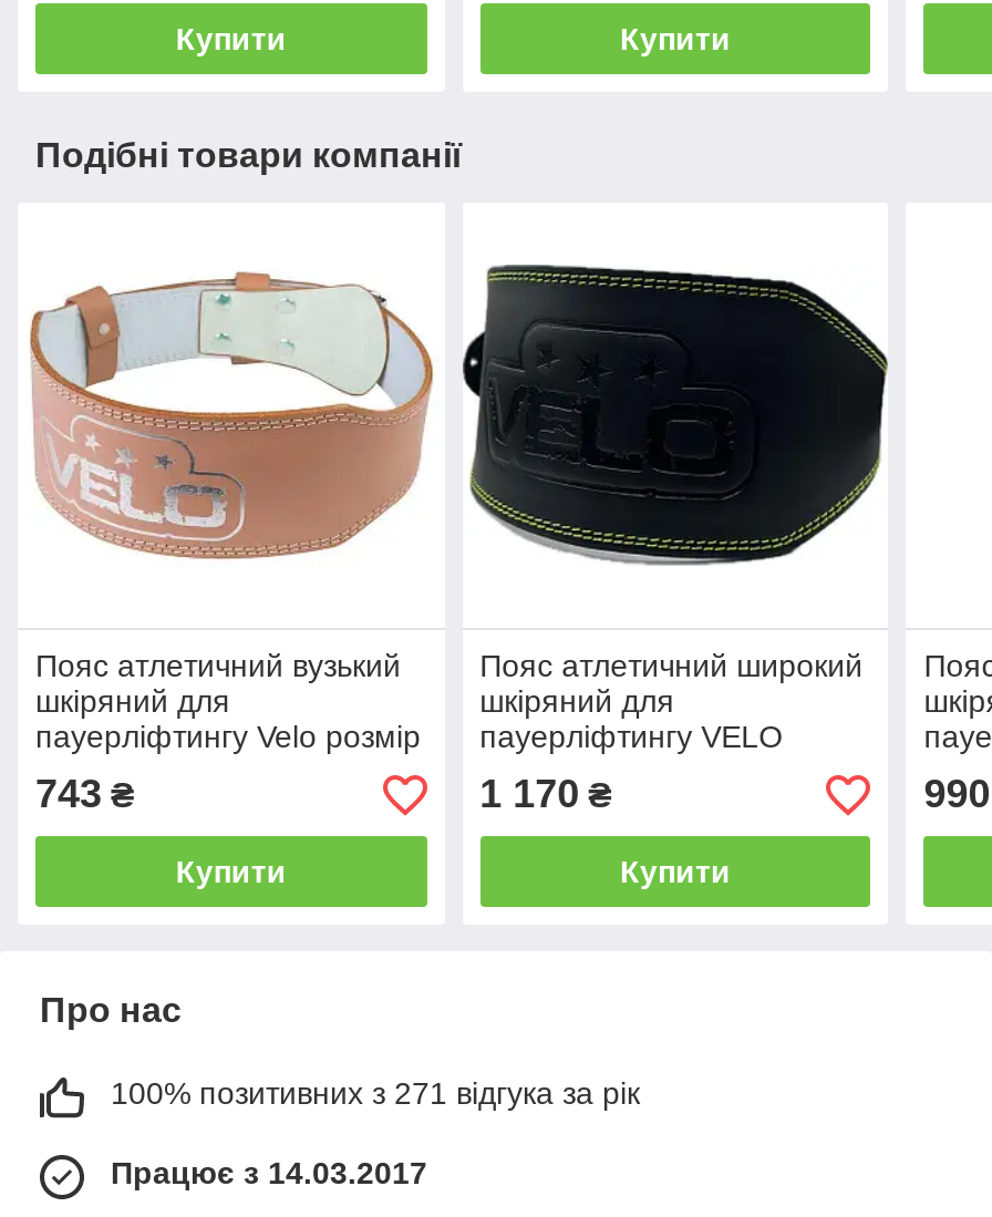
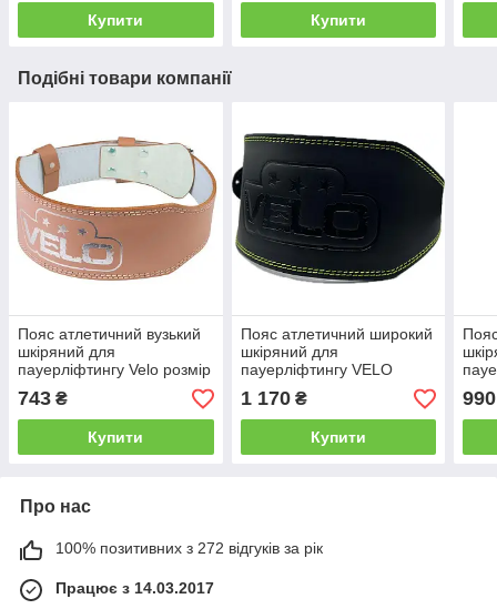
- 100% позитивних з 271 відгука за рік
+ 100% позитивних з 272 відгуків за рік
